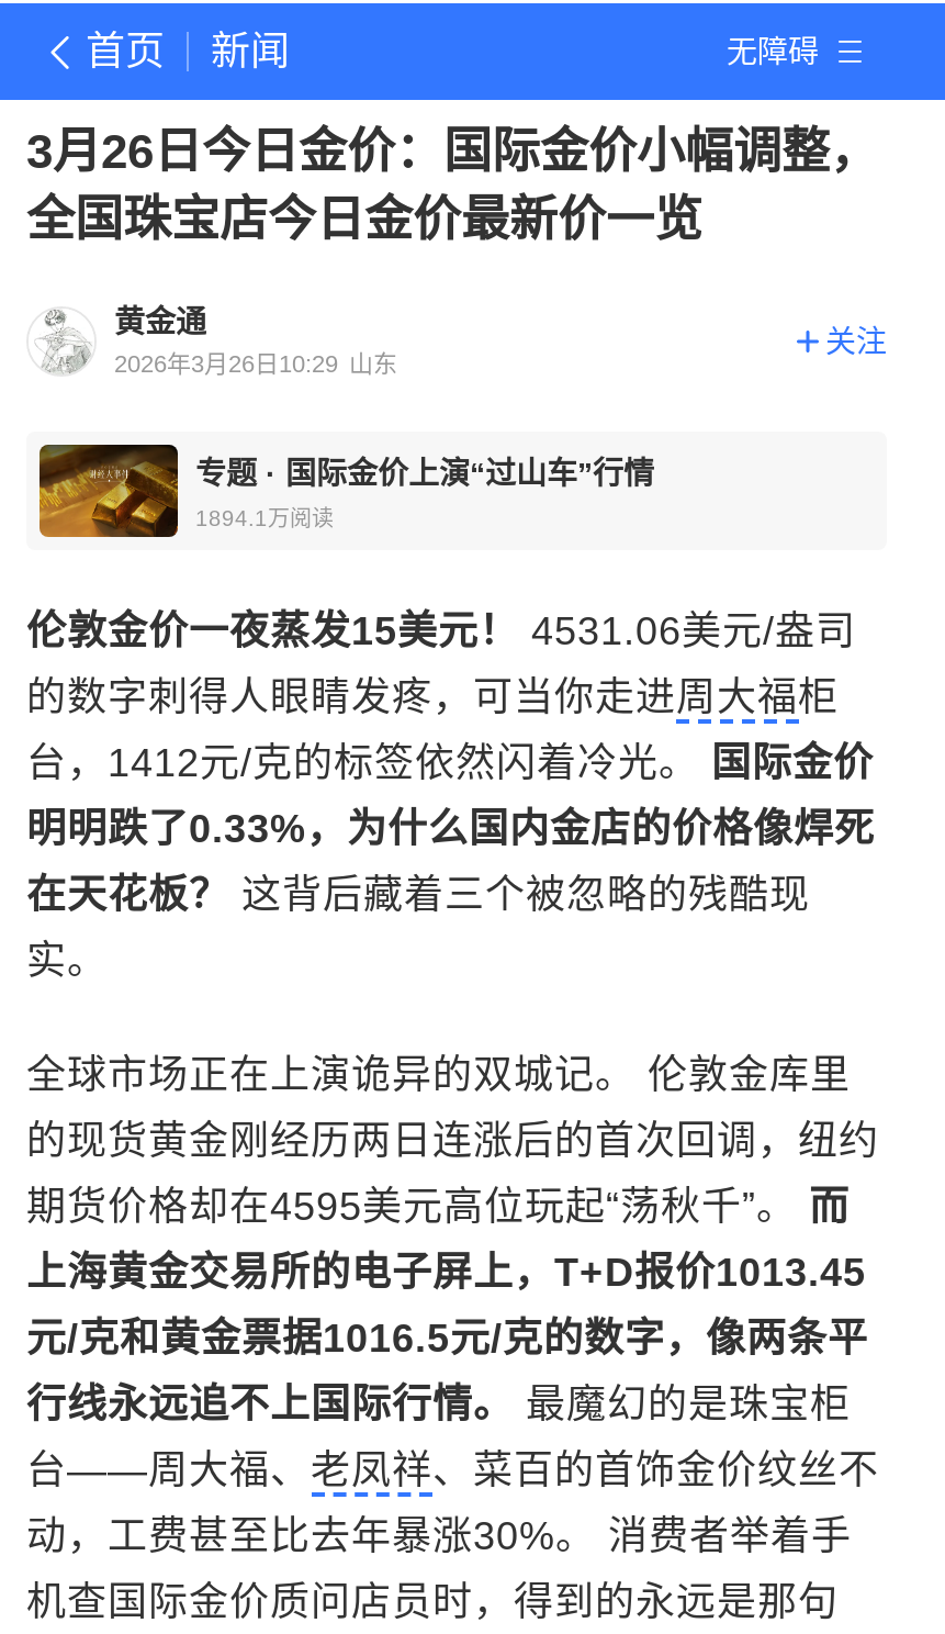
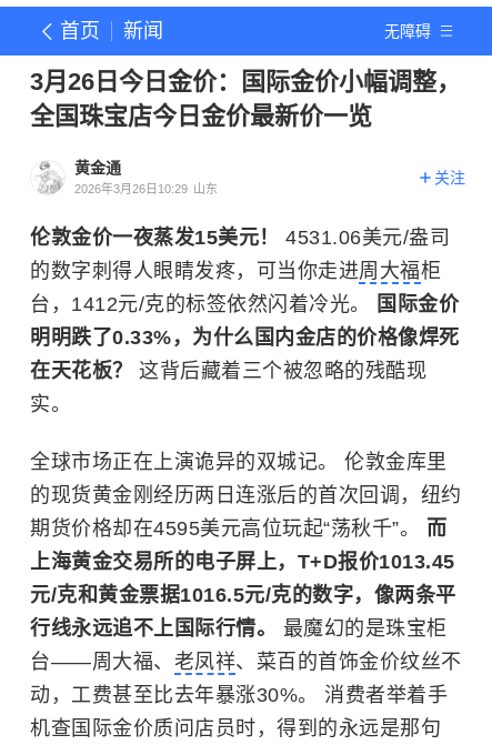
- [image]
- 专题·国际金价上演“过山车”行情
- 1894.1万阅读
